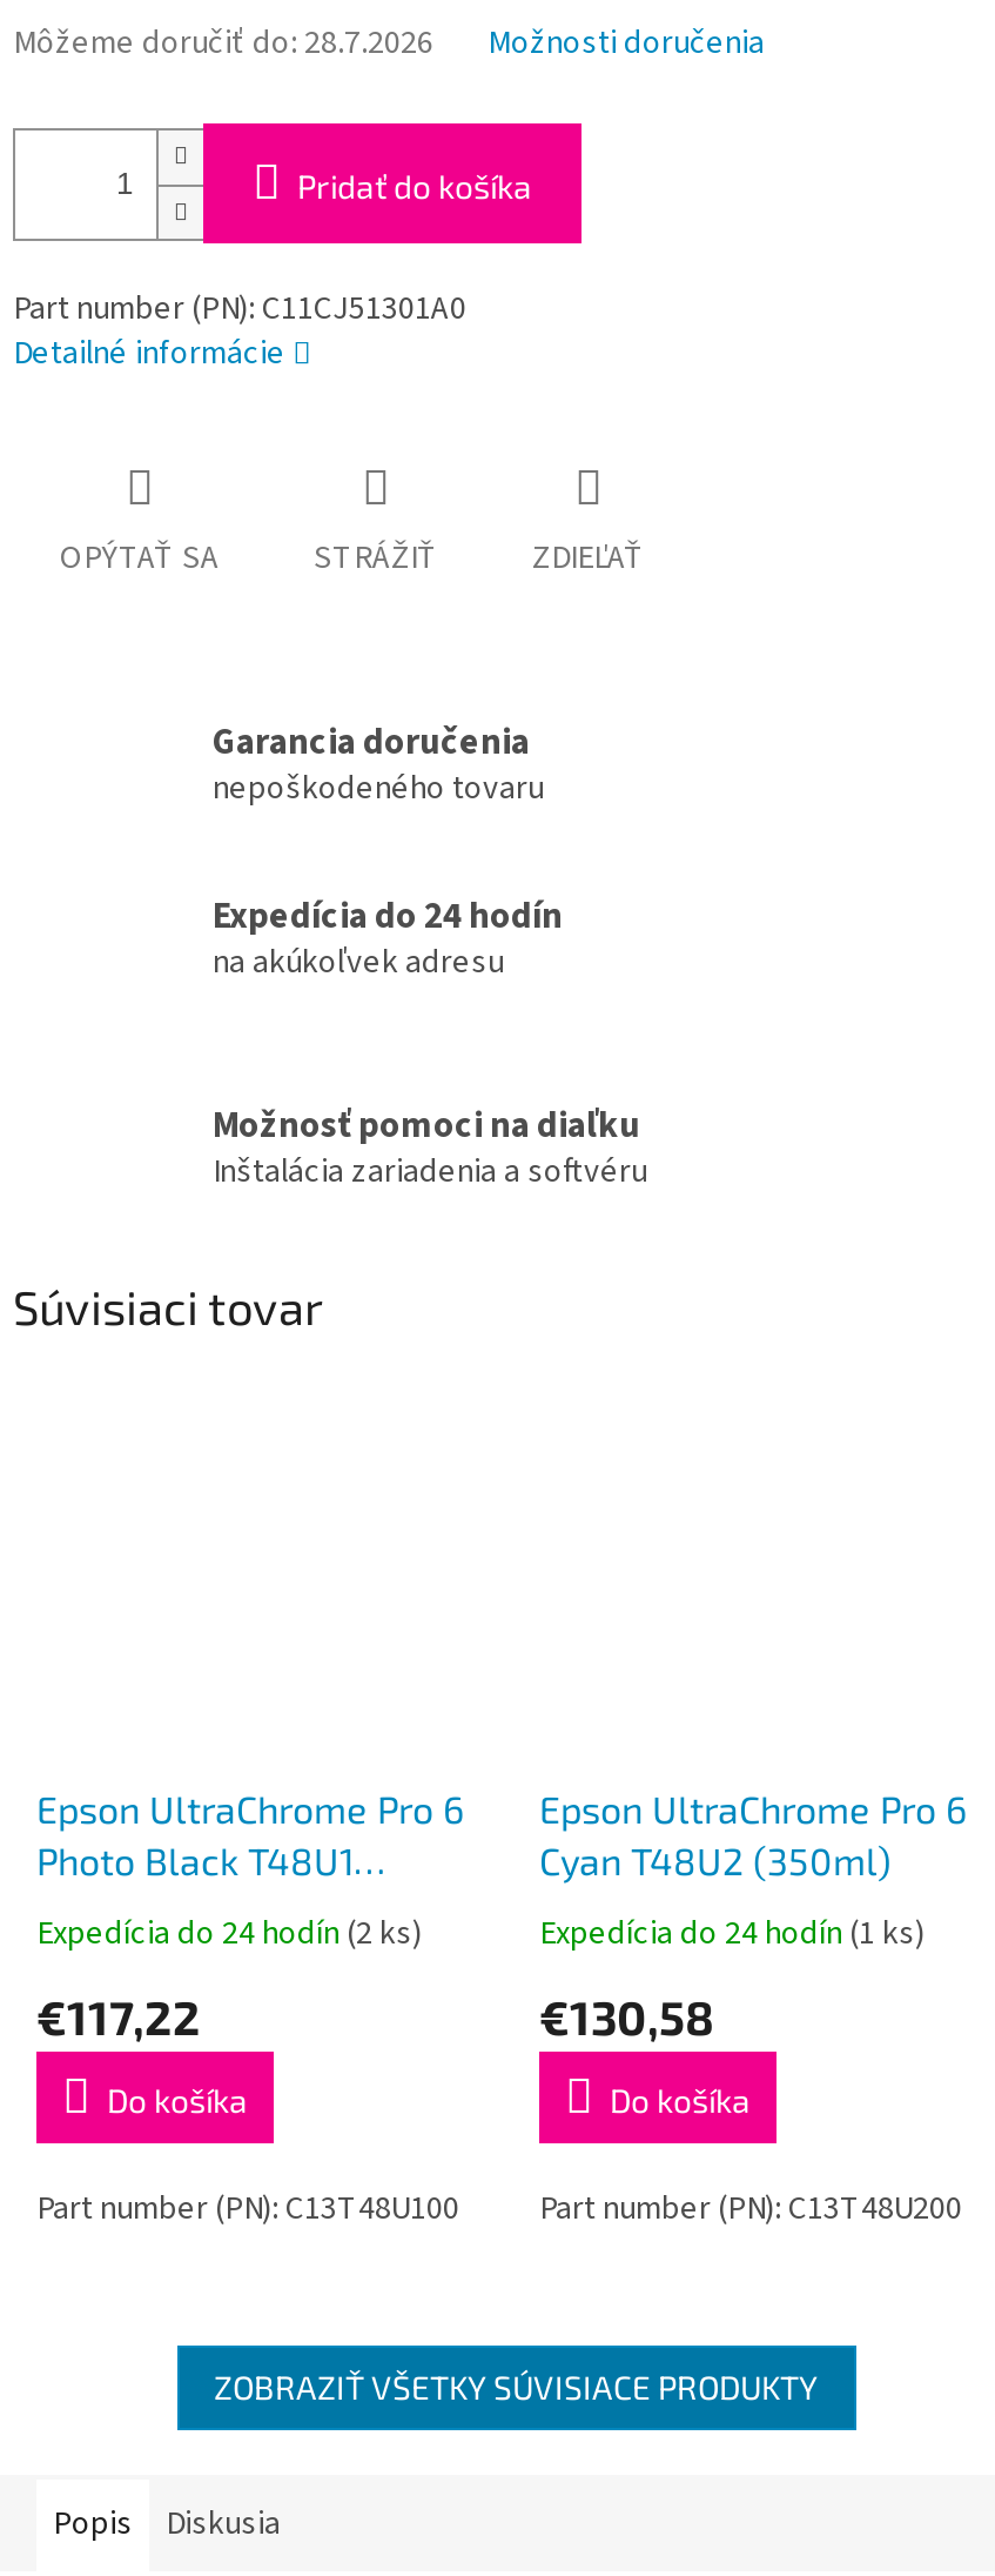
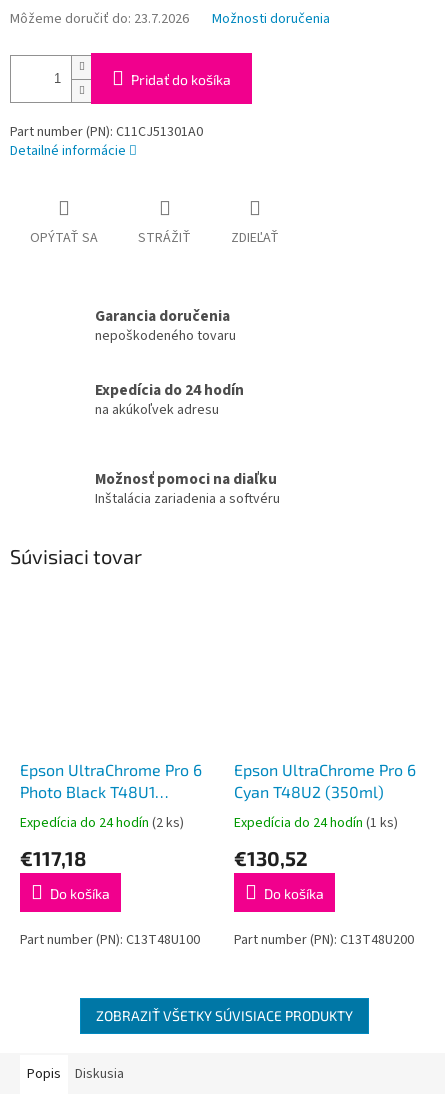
- Môžeme doručiť do: 28.7.2026
+ Môžeme doručiť do: 23.7.2026

- €117,22
+ €117,18

- €130,58
+ €130,52
